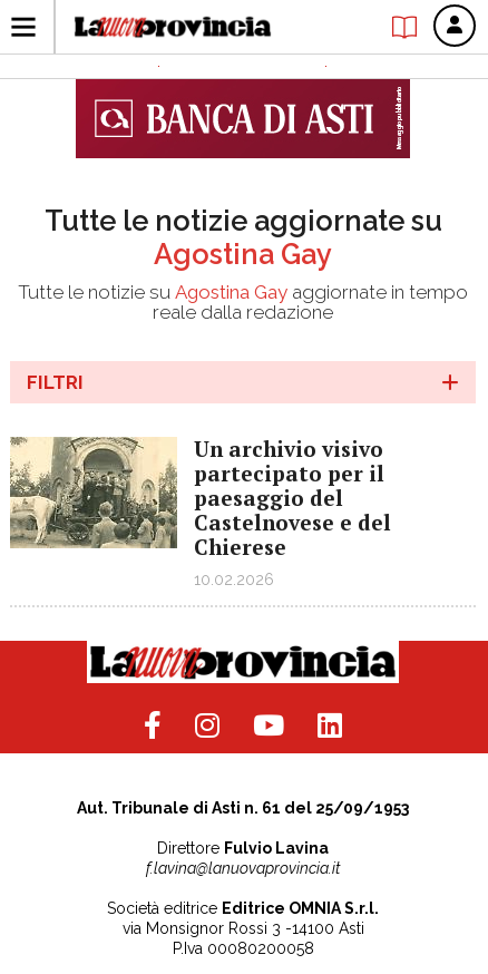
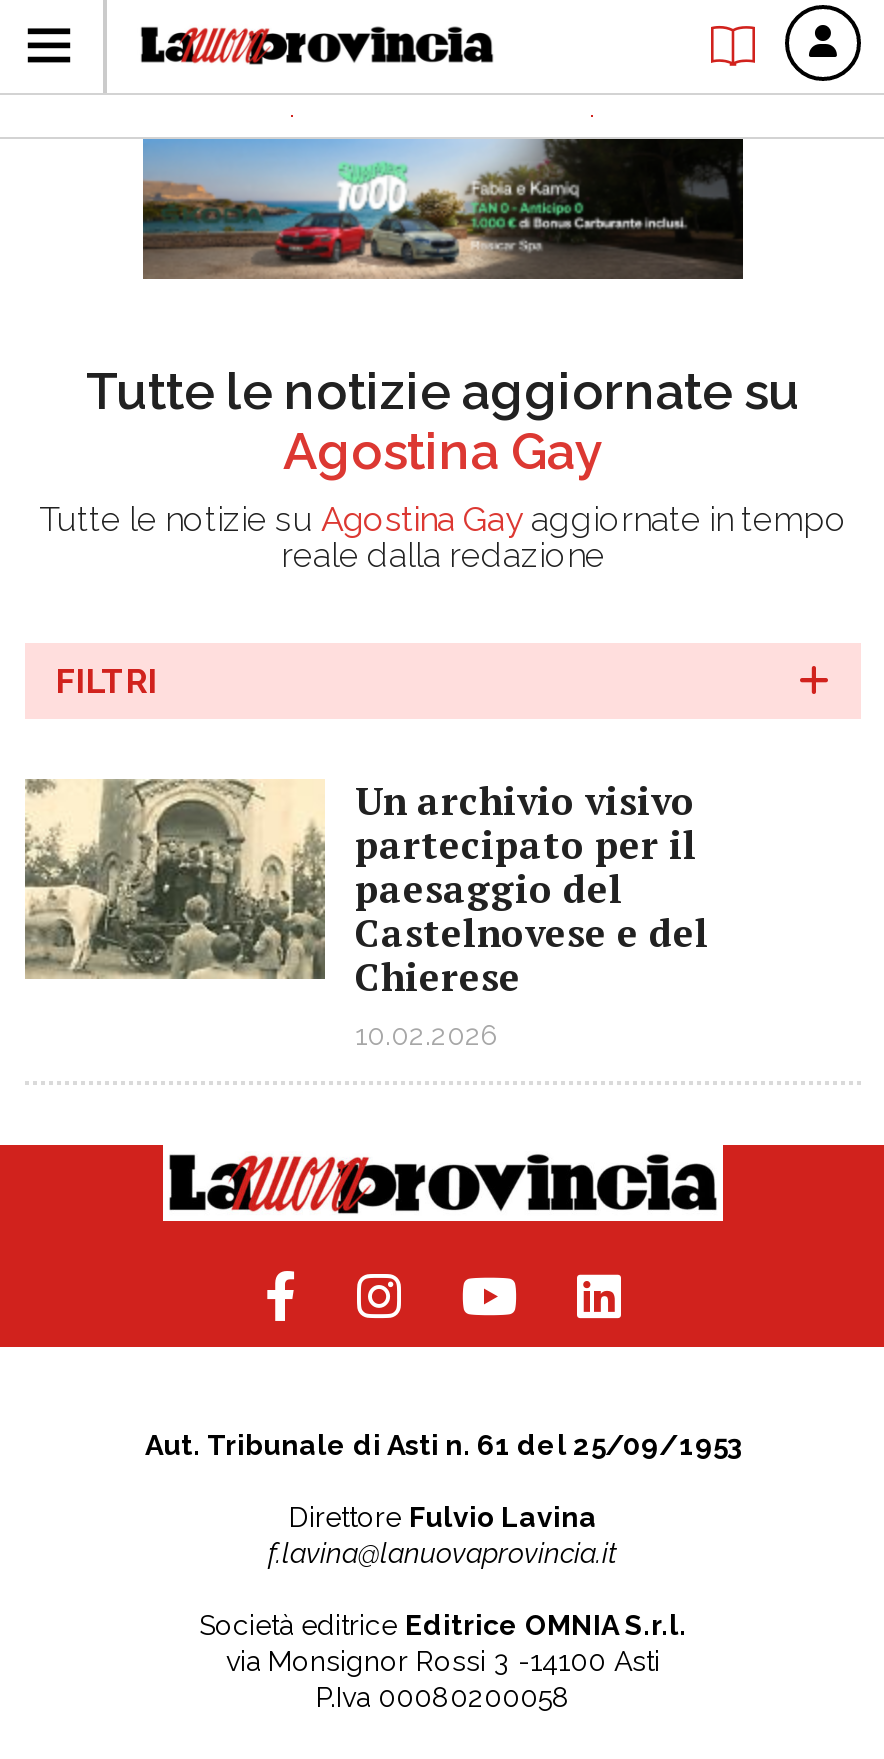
- [image]
+ [image]
